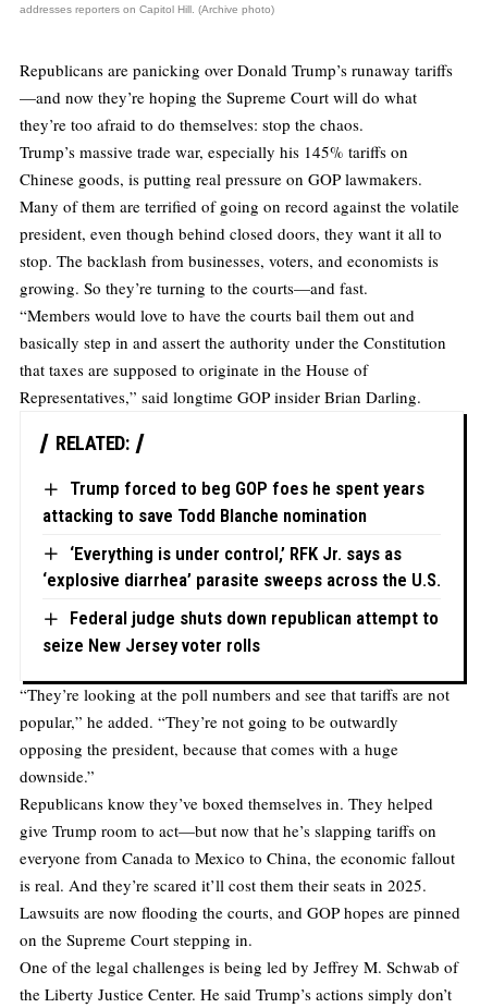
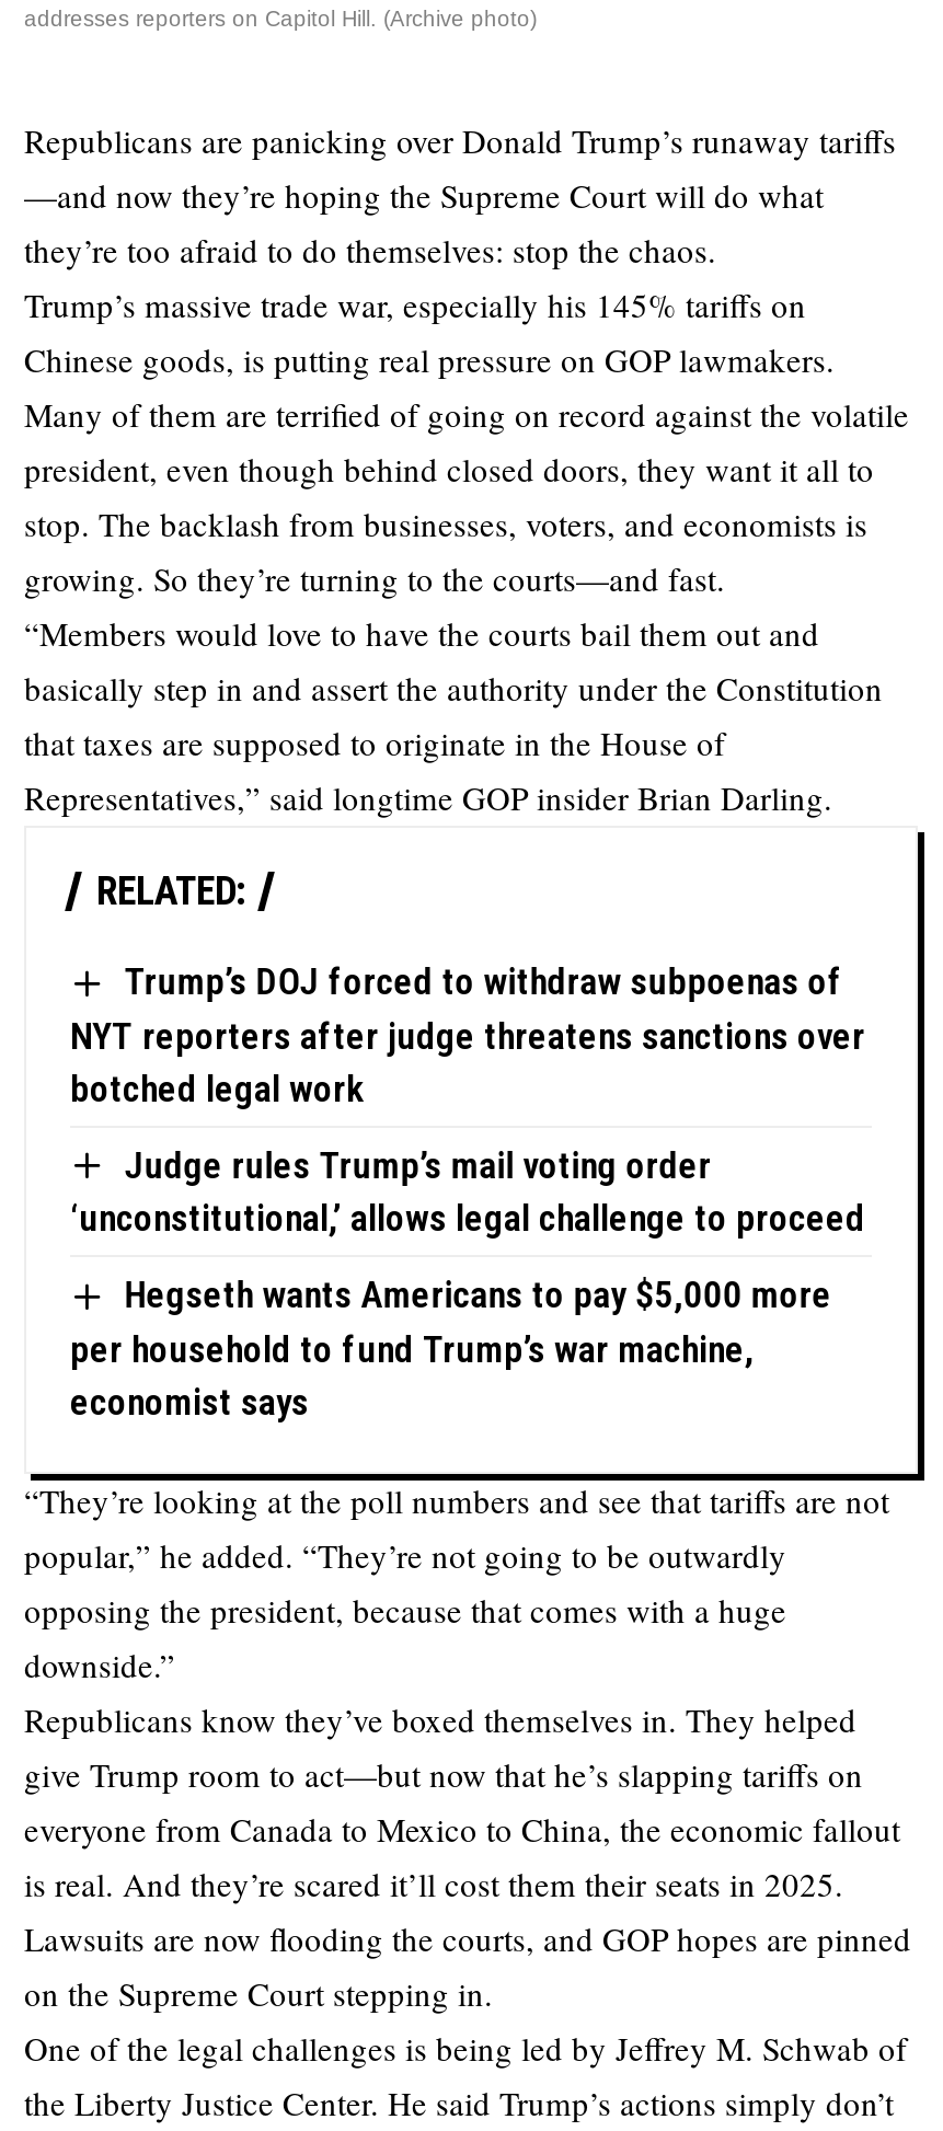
- Trump forced to beg GOP foes he spent years
- attacking to save Todd Blanche nomination
+ Trump’s DOJ forced to withdraw subpoenas of
+ NYT reporters after judge threatens sanctions over
+ botched legal work

- ‘Everything is under control,’ RFK Jr. says as
- ‘explosive diarrhea’ parasite sweeps across the U.S.
+ Judge rules Trump’s mail voting order
+ ‘unconstitutional,’ allows legal challenge to proceed

- Federal judge shuts down republican attempt to
- seize New Jersey voter rolls
+ Hegseth wants Americans to pay $5,000 more
+ per household to fund Trump’s war machine,
+ economist says
